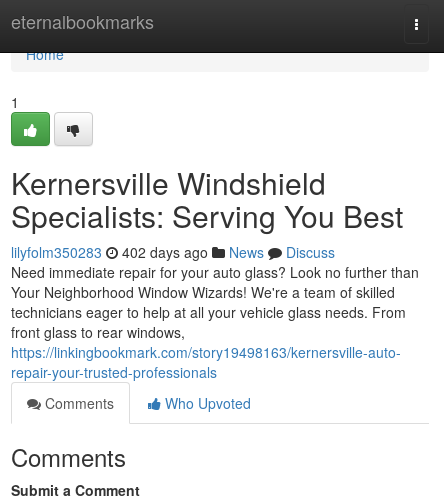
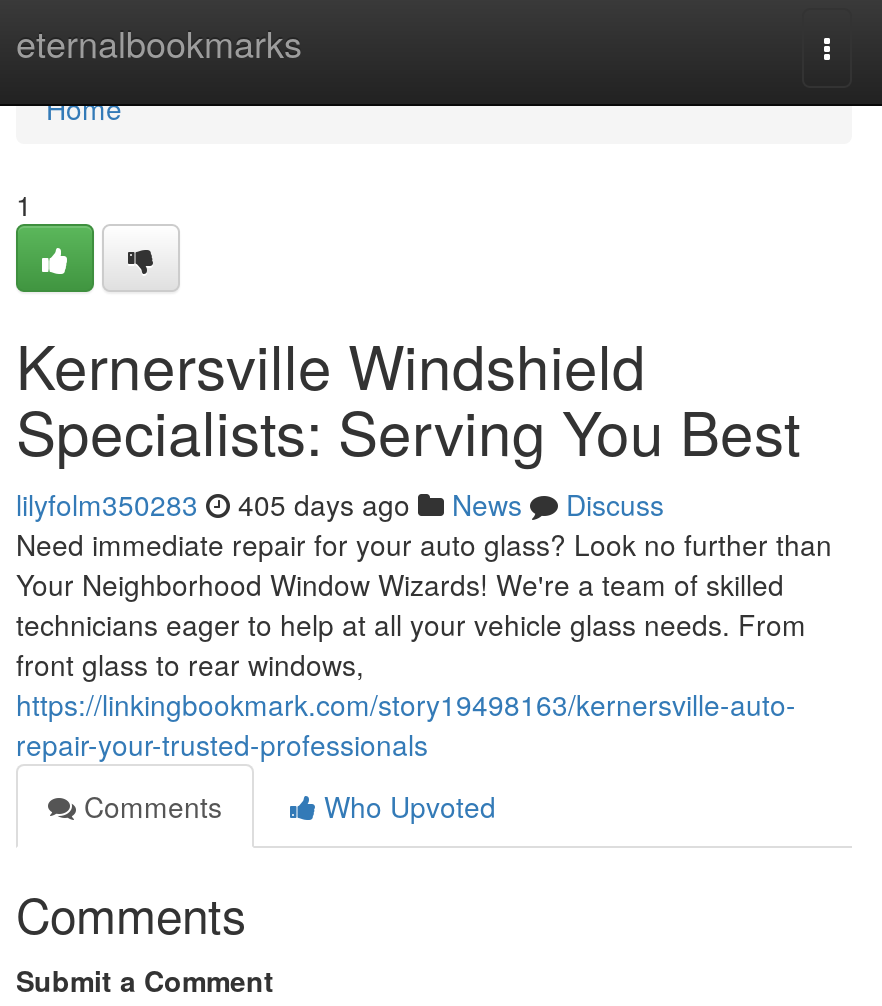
- lilyfolm350283 402 days ago News Discuss
+ lilyfolm350283 405 days ago News Discuss
